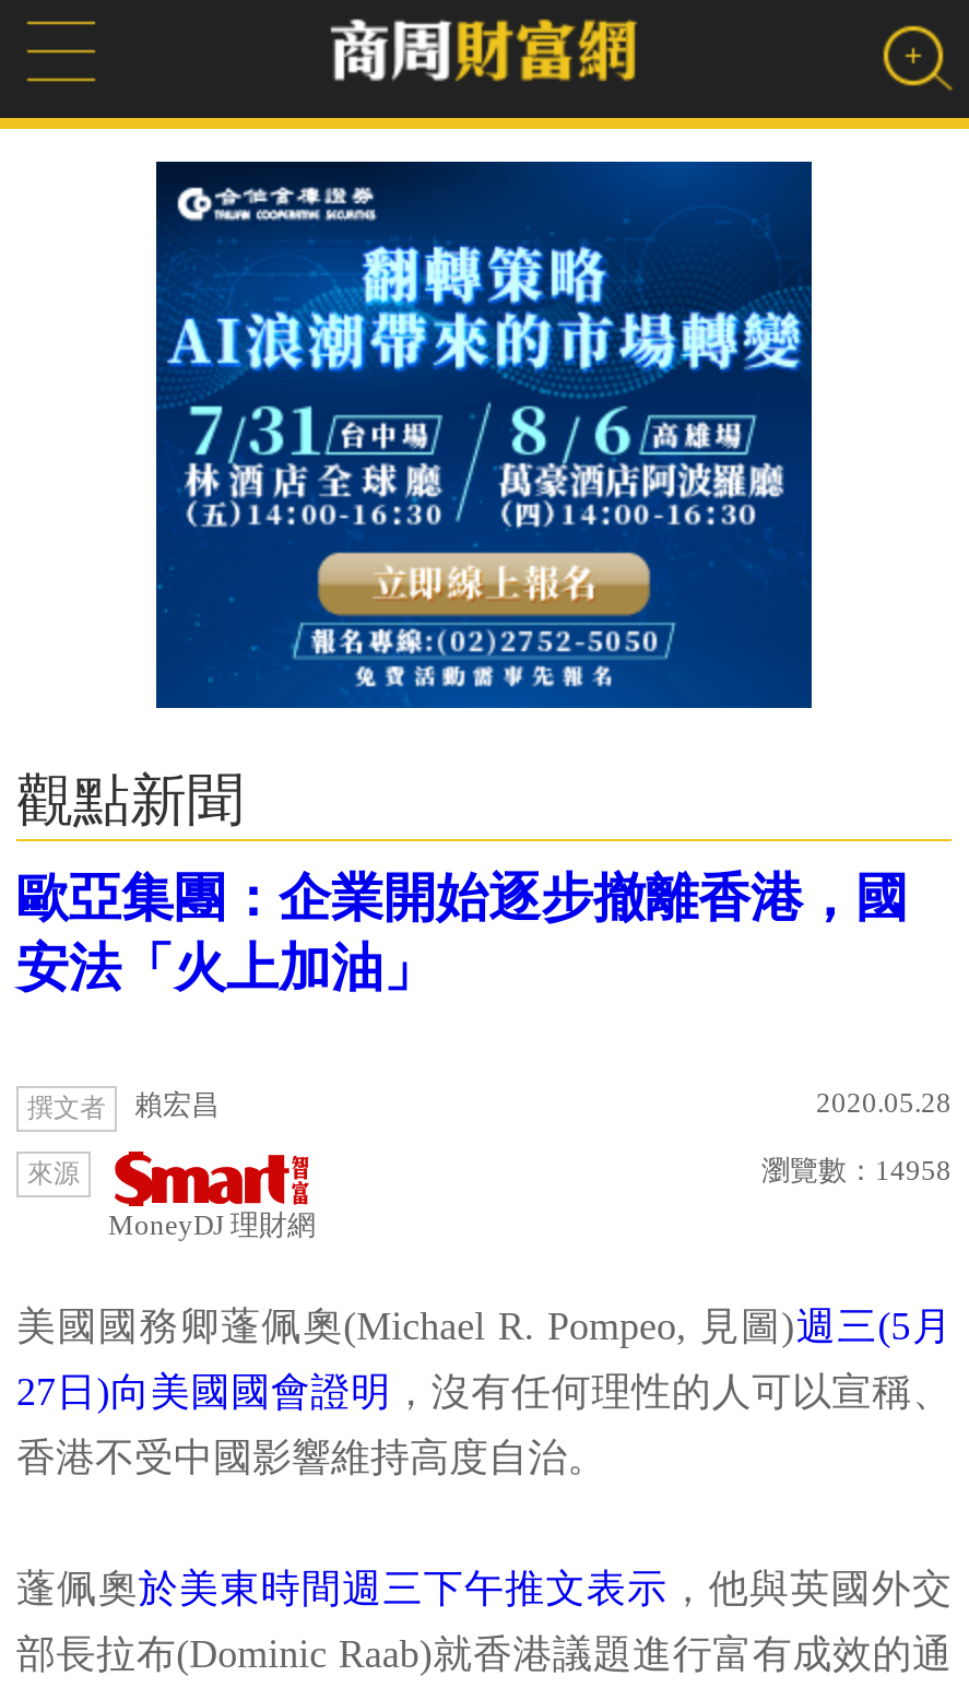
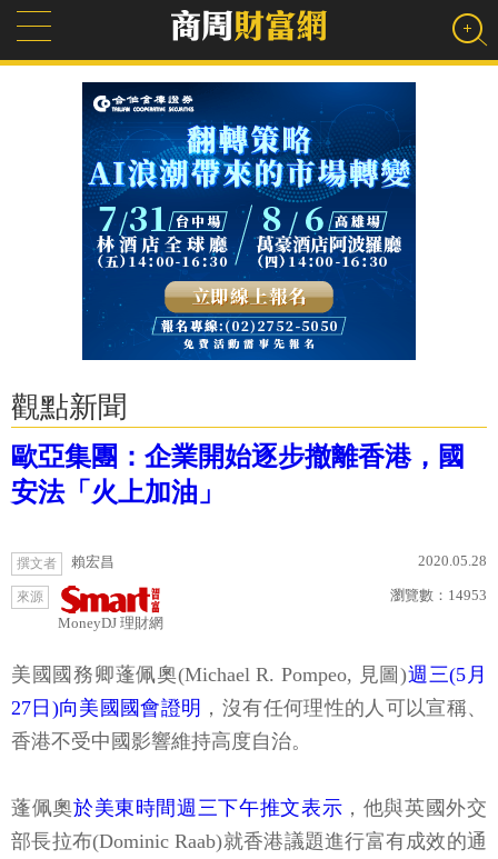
- 瀏覽數：14958
+ 瀏覽數：14953
